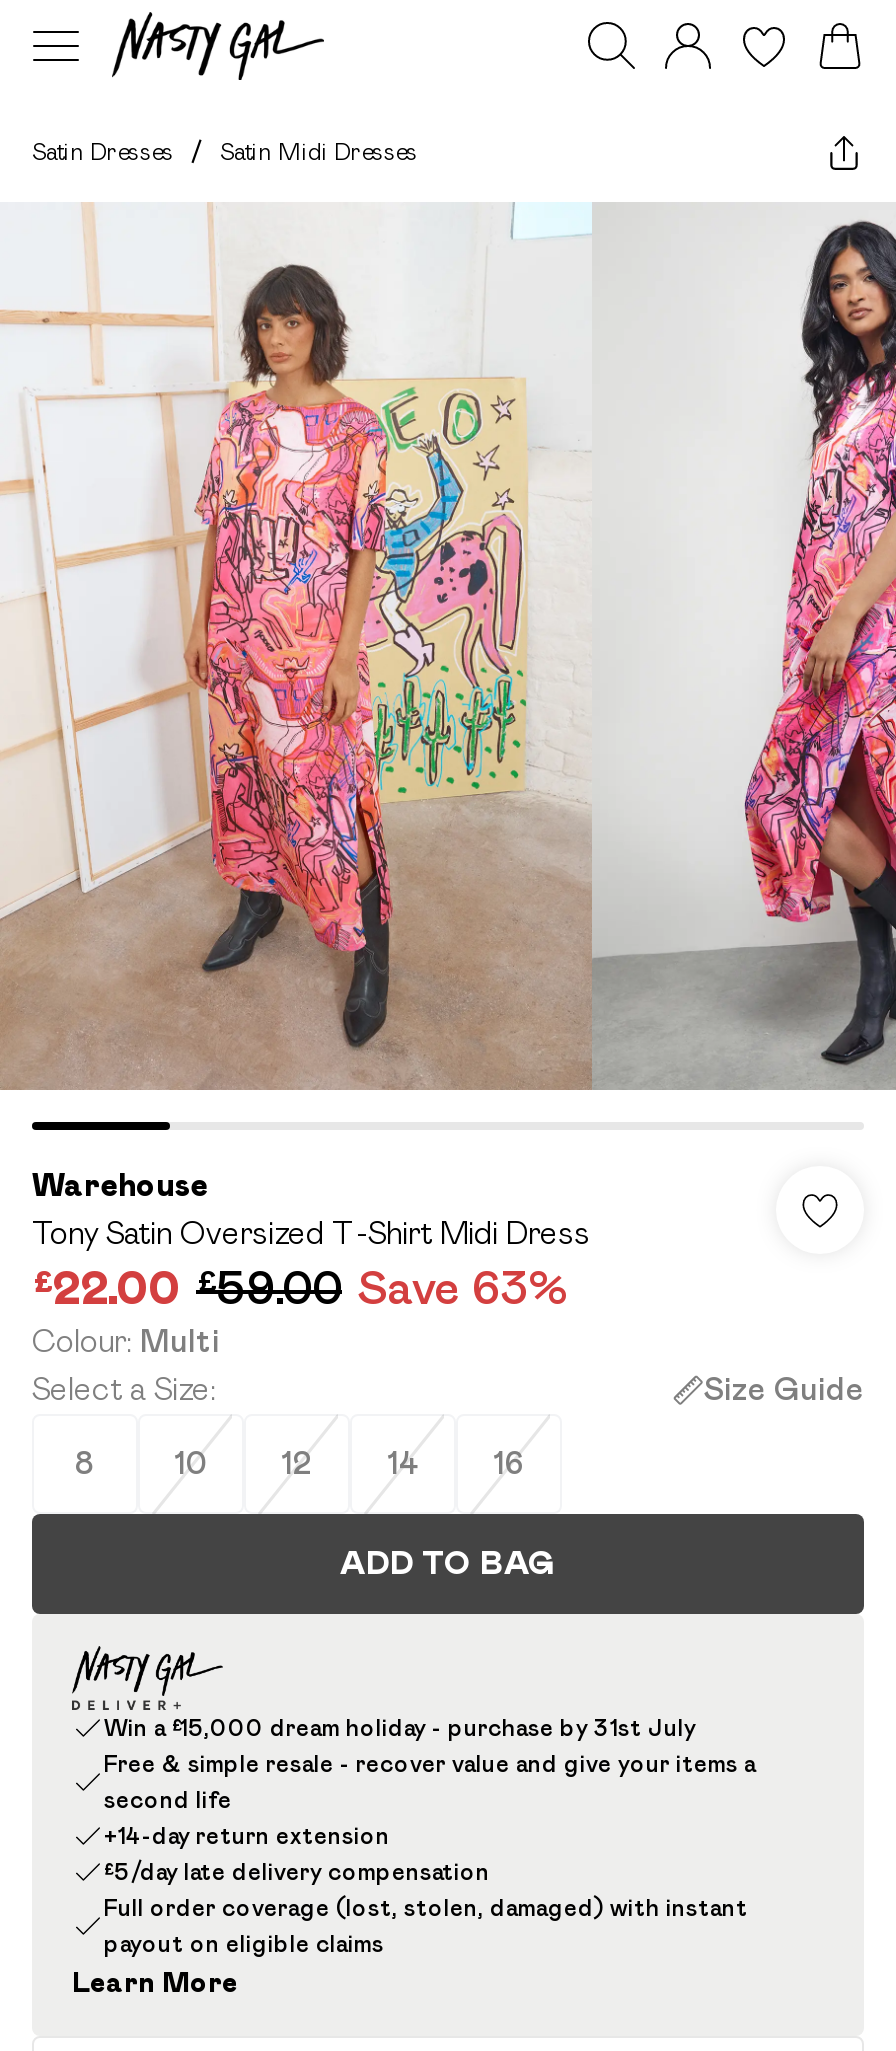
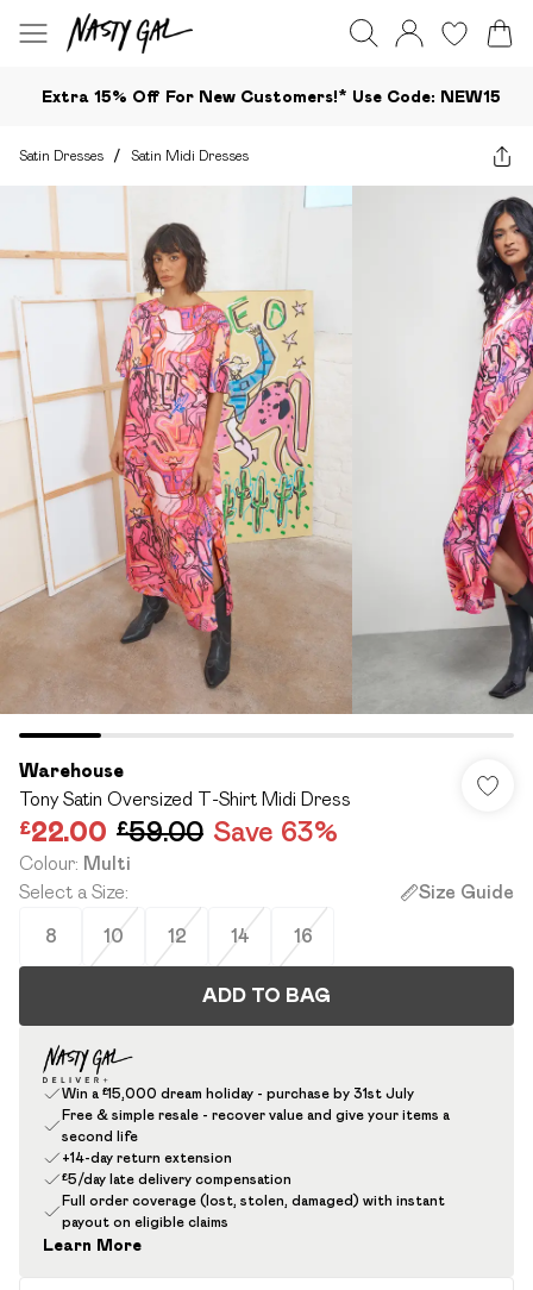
+ Extra 15% Off For New Customers!* Use Code: NEW15
